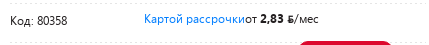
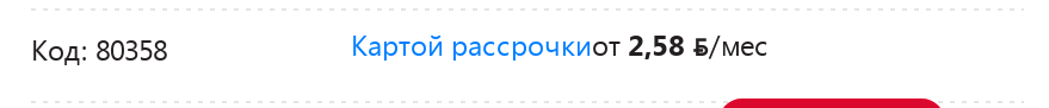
- Картой рассрочкиот 2,83
+ Картой рассрочкиот 2,58
